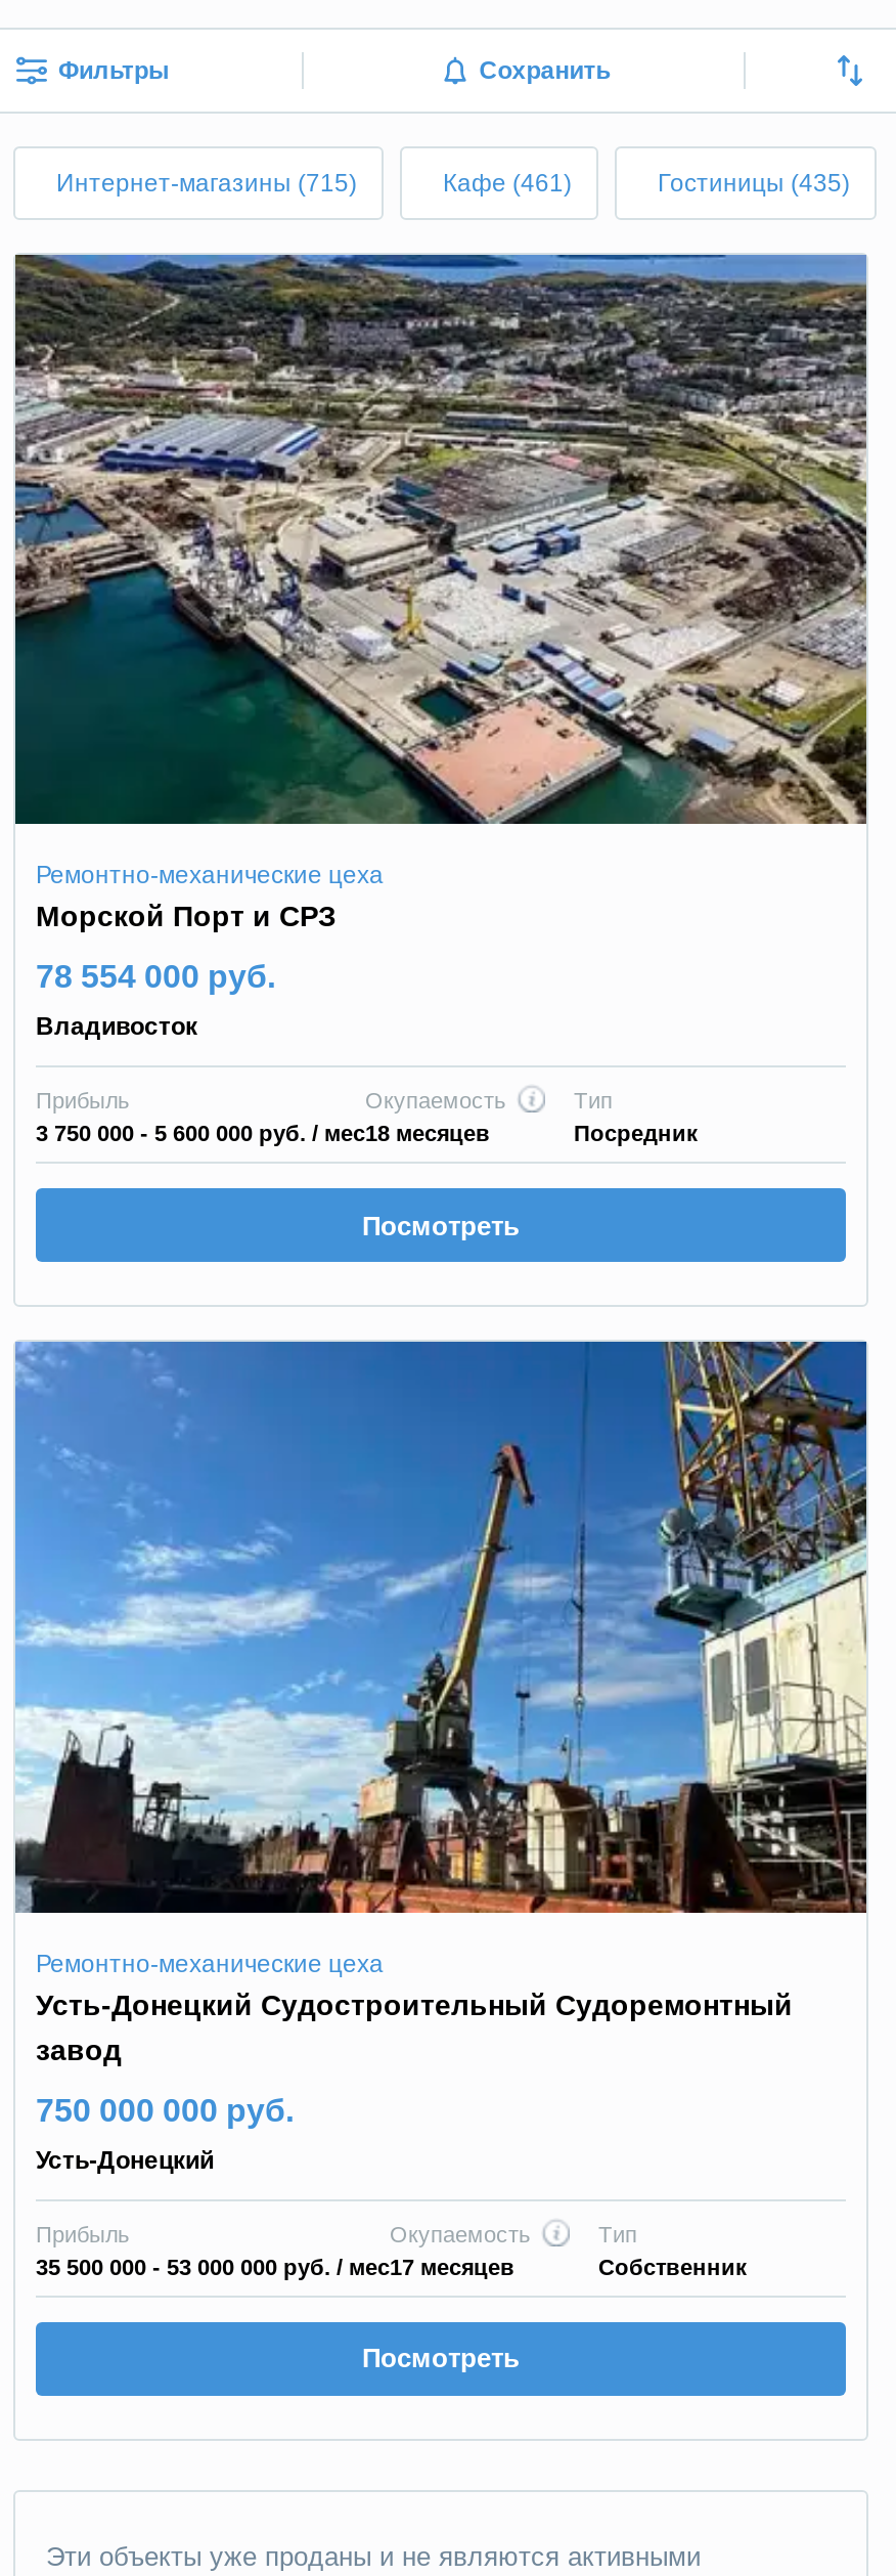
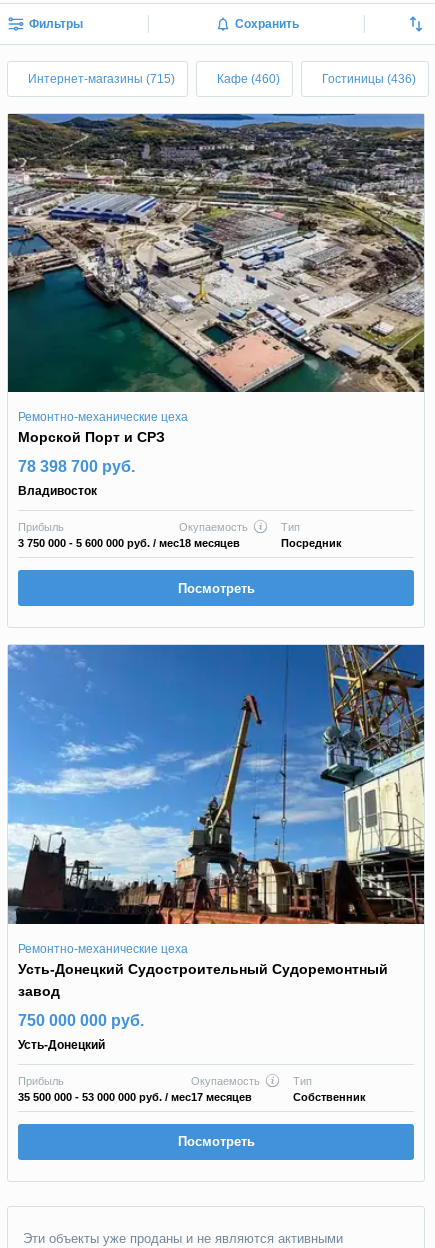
- Кафе (461)
+ Кафе (460)

- Гостиницы (435)
+ Гостиницы (436)

- 78 554 000 руб.
+ 78 398 700 руб.
